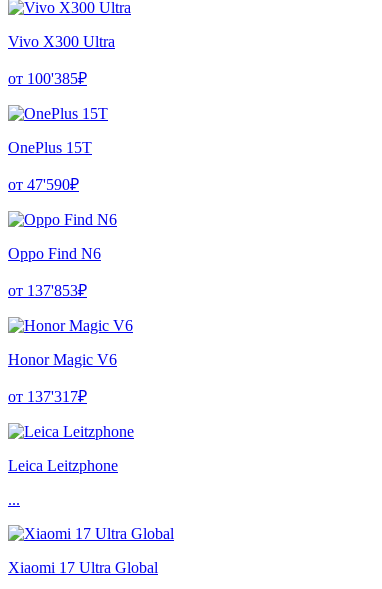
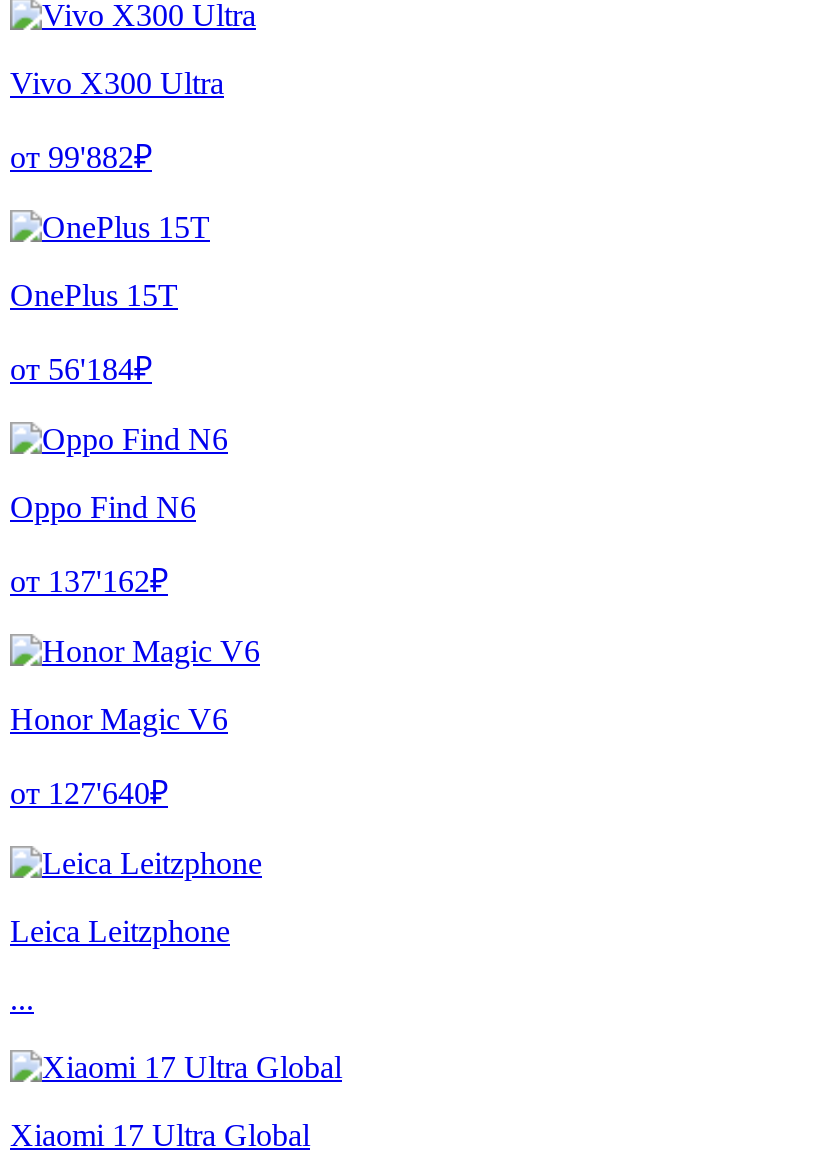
- от 100'385₽
+ от 99'882₽

- от 47'590₽
+ от 56'184₽

- от 137'853₽
+ от 137'162₽

- от 137'317₽
+ от 127'640₽
